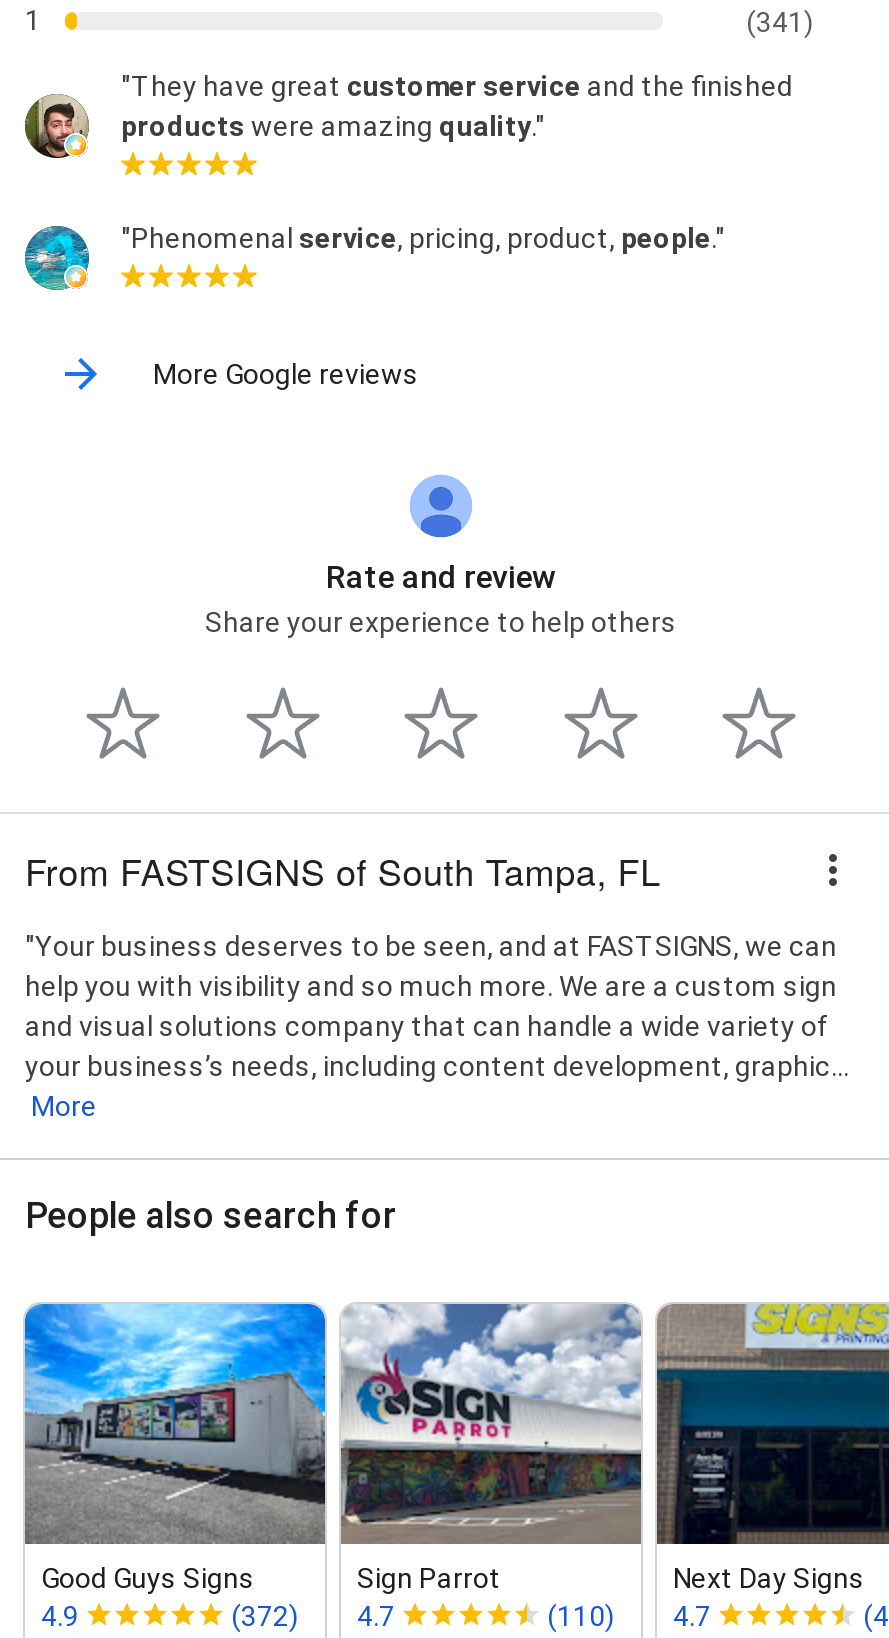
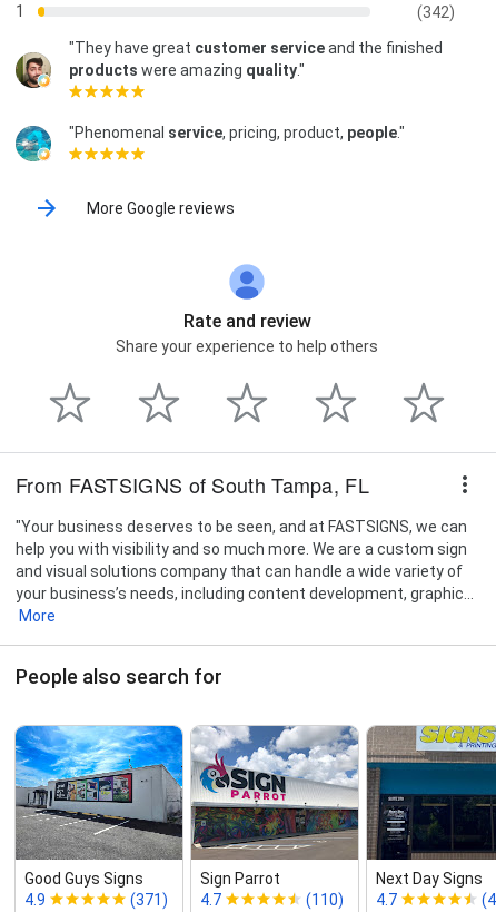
- (341)
+ (342)

- (372) 4.7
+ (371) 4.7
